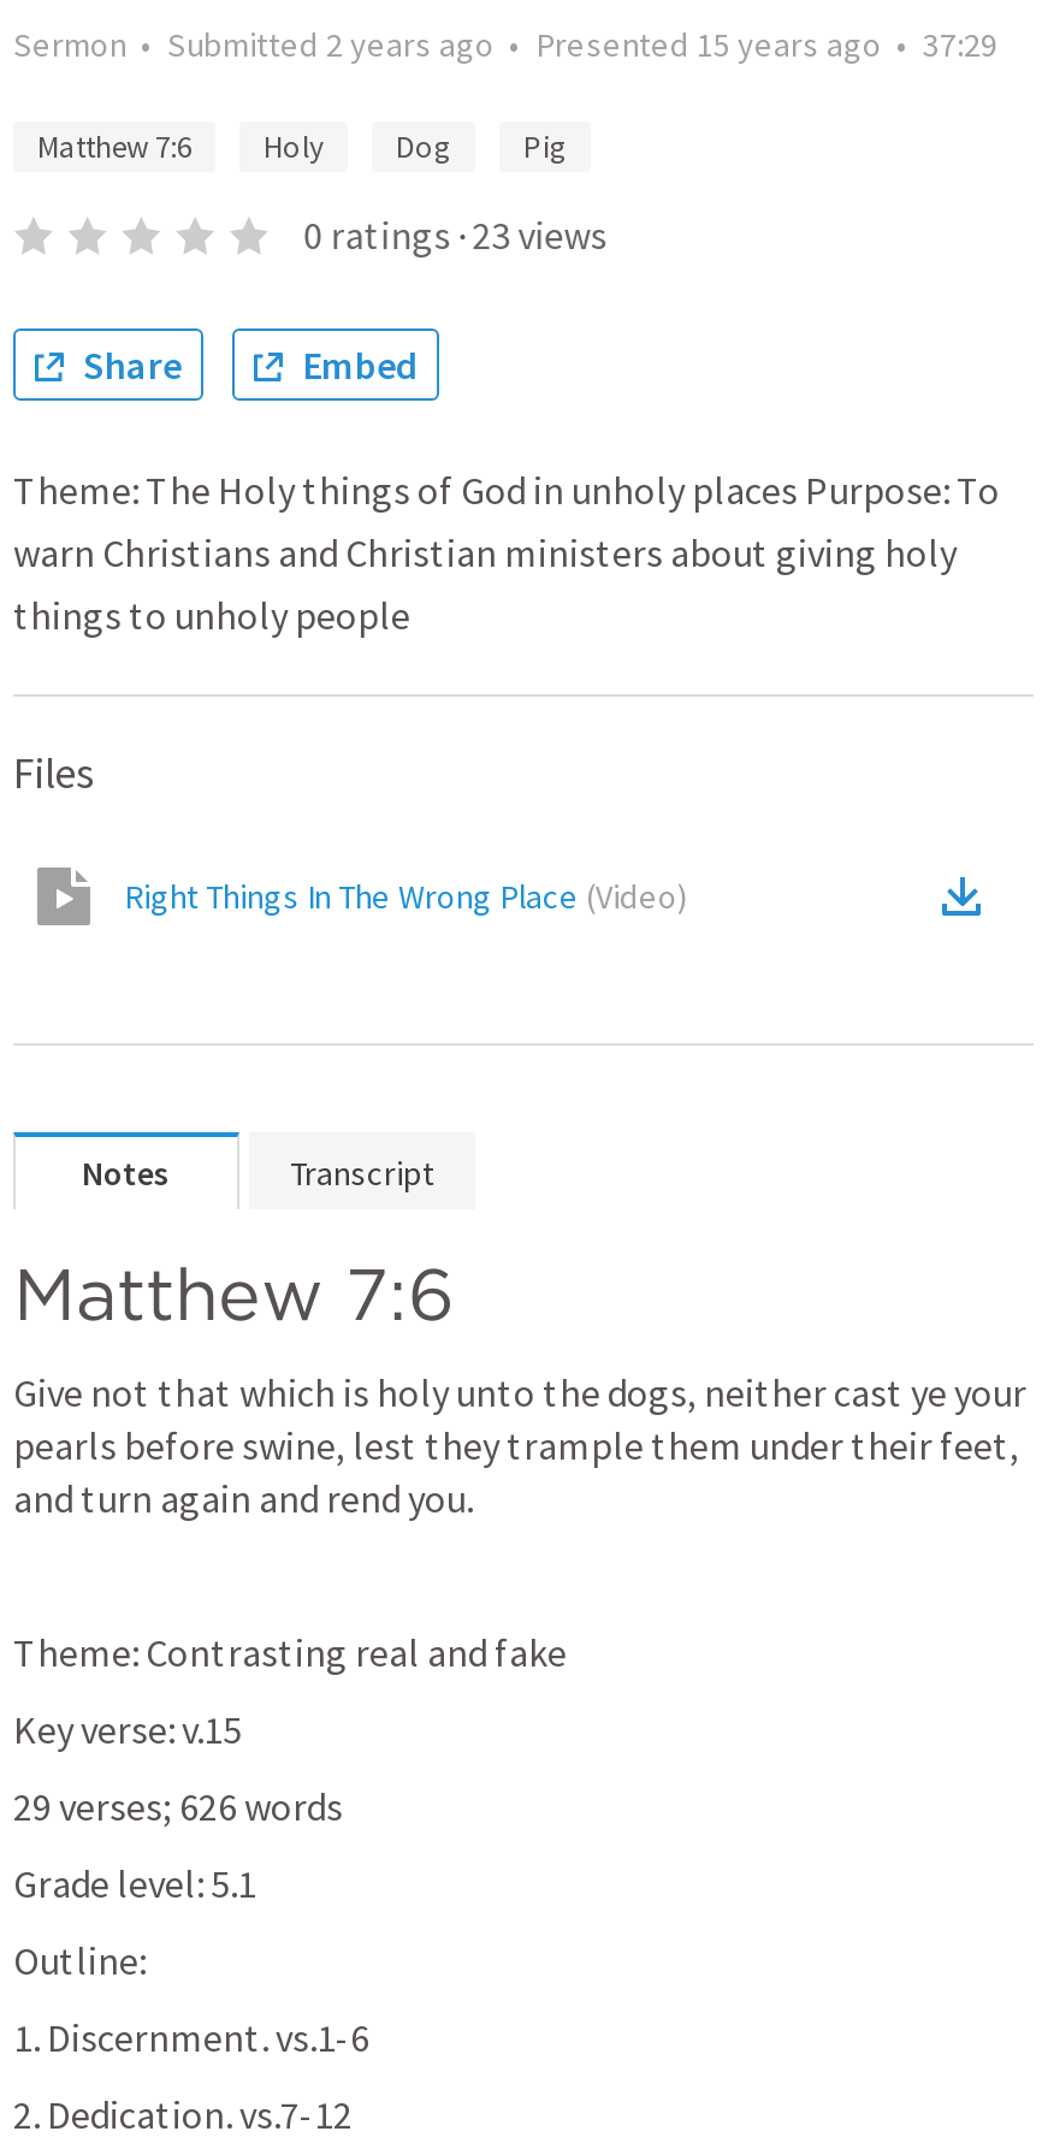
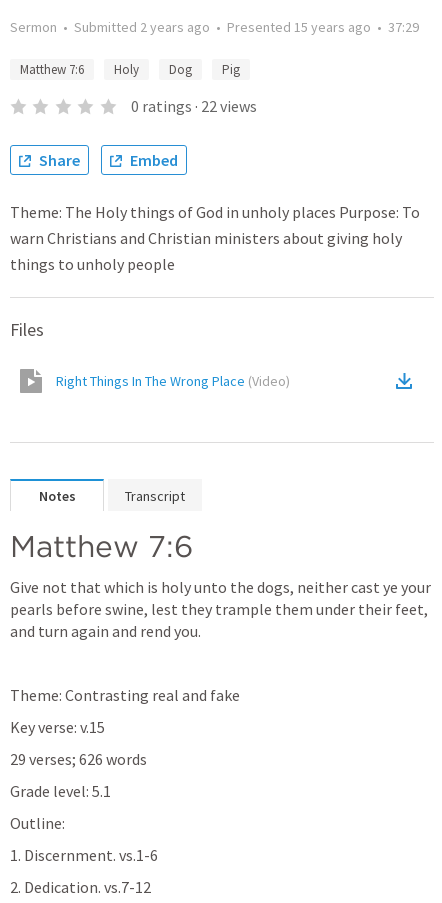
- 0 ratings · 23 views
+ 0 ratings · 22 views
